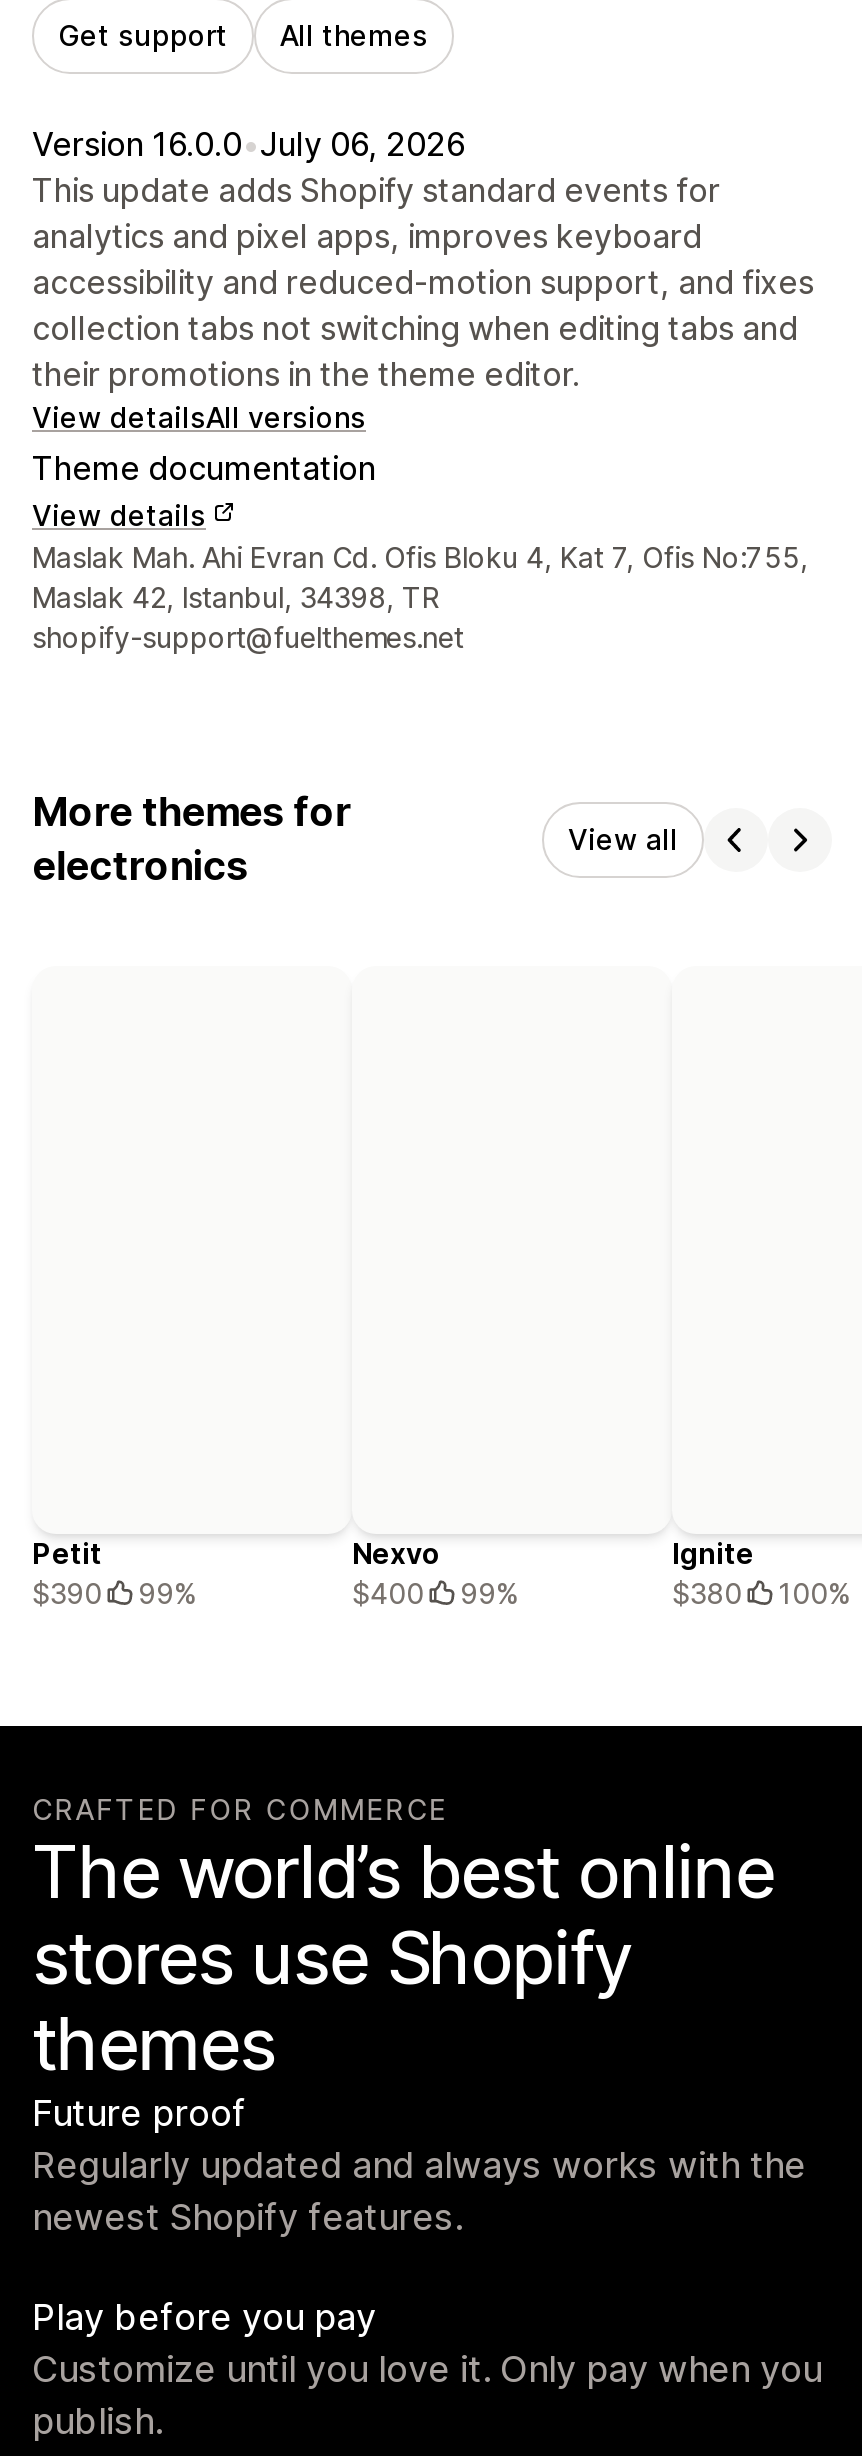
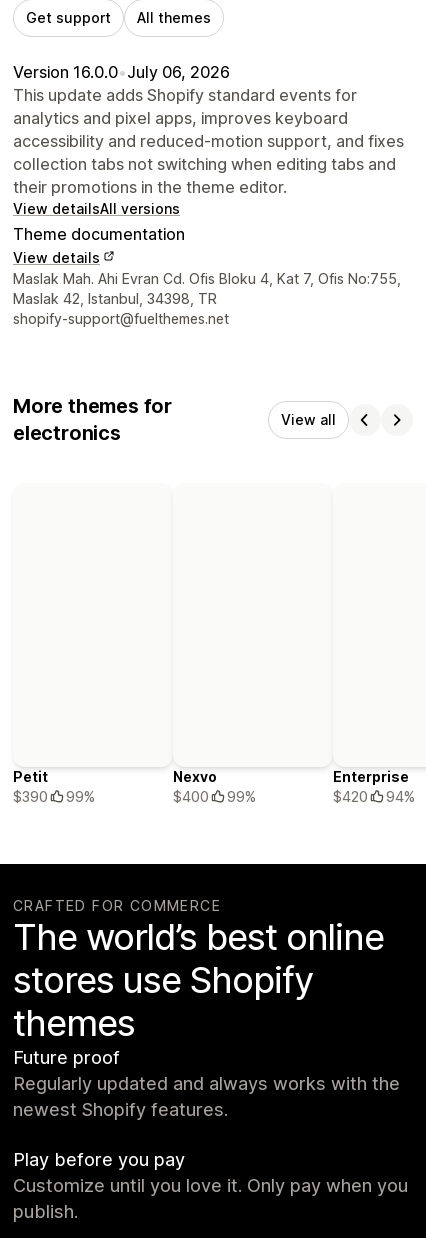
- Ignite
- $380
- 100%
+ Enterprise
+ $420
+ 94%
